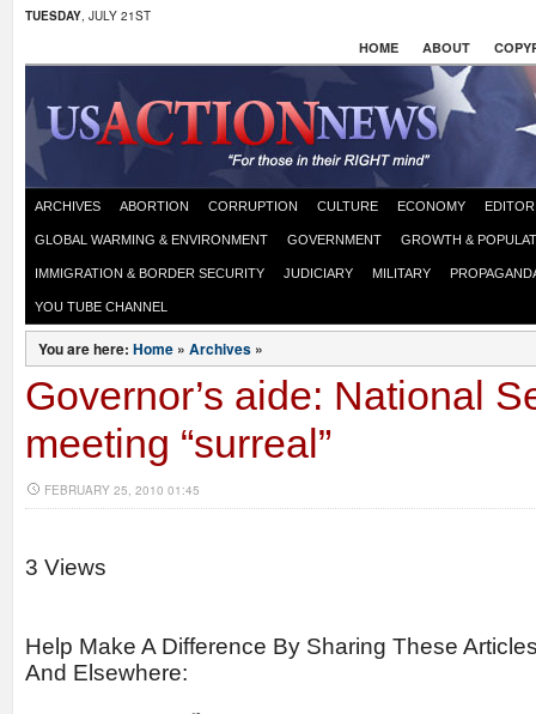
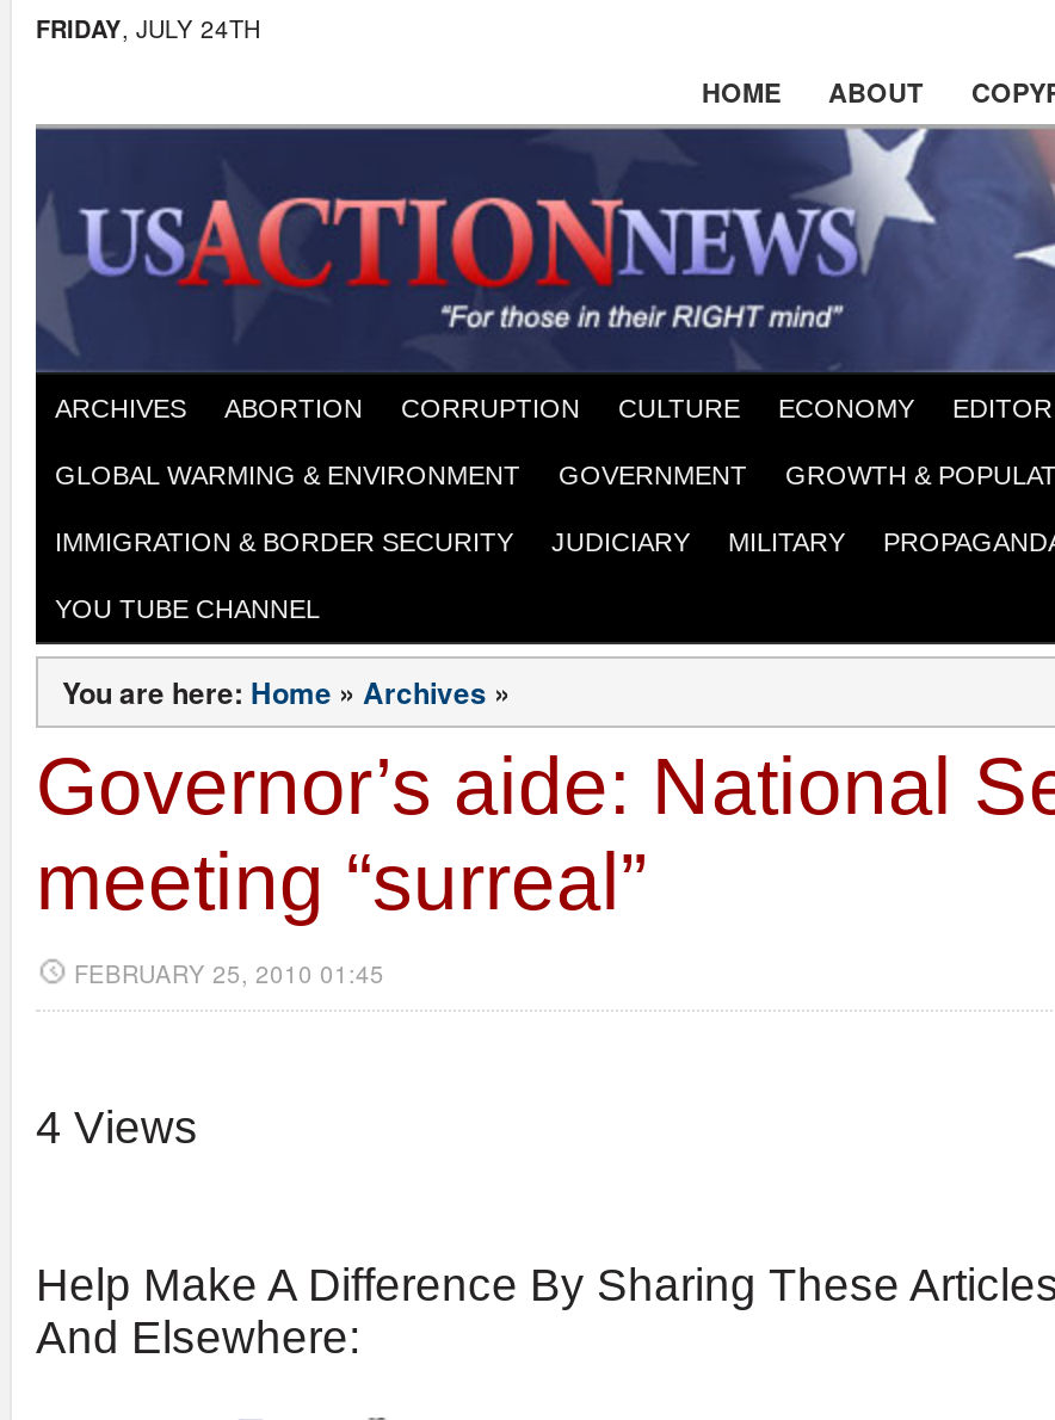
- TUESDAY, JULY 21ST
+ FRIDAY, JULY 24TH

- 3 Views
+ 4 Views
